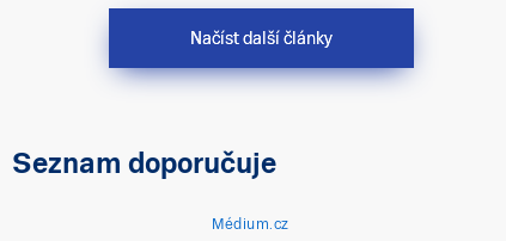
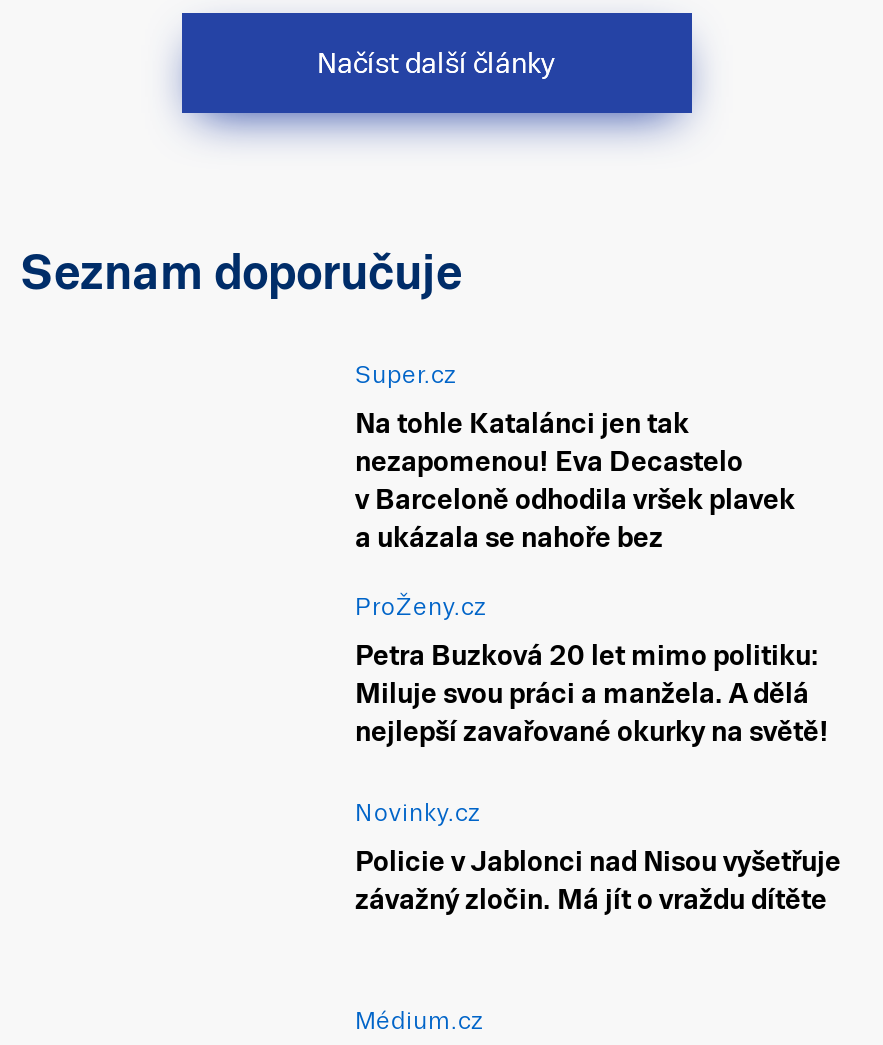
+ Super.cz
+ Na tohle Katalánci jen tak
+ nezapomenou! Eva Decastelo
+ v Barceloně odhodila vršek plavek
+ a ukázala se nahoře bez
+ ProŽeny.cz
+ Petra Buzková 20 let mimo politiku:
+ Miluje svou práci a manžela. A dělá
+ nejlepší zavařované okurky na světě!
+ Novinky.cz
+ Policie v Jablonci nad Nisou vyšetřuje
+ závažný zločin. Má jít o vraždu dítěte
